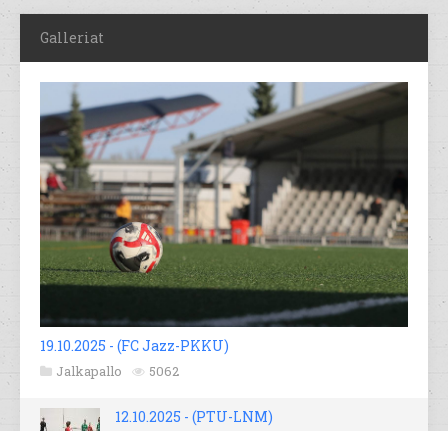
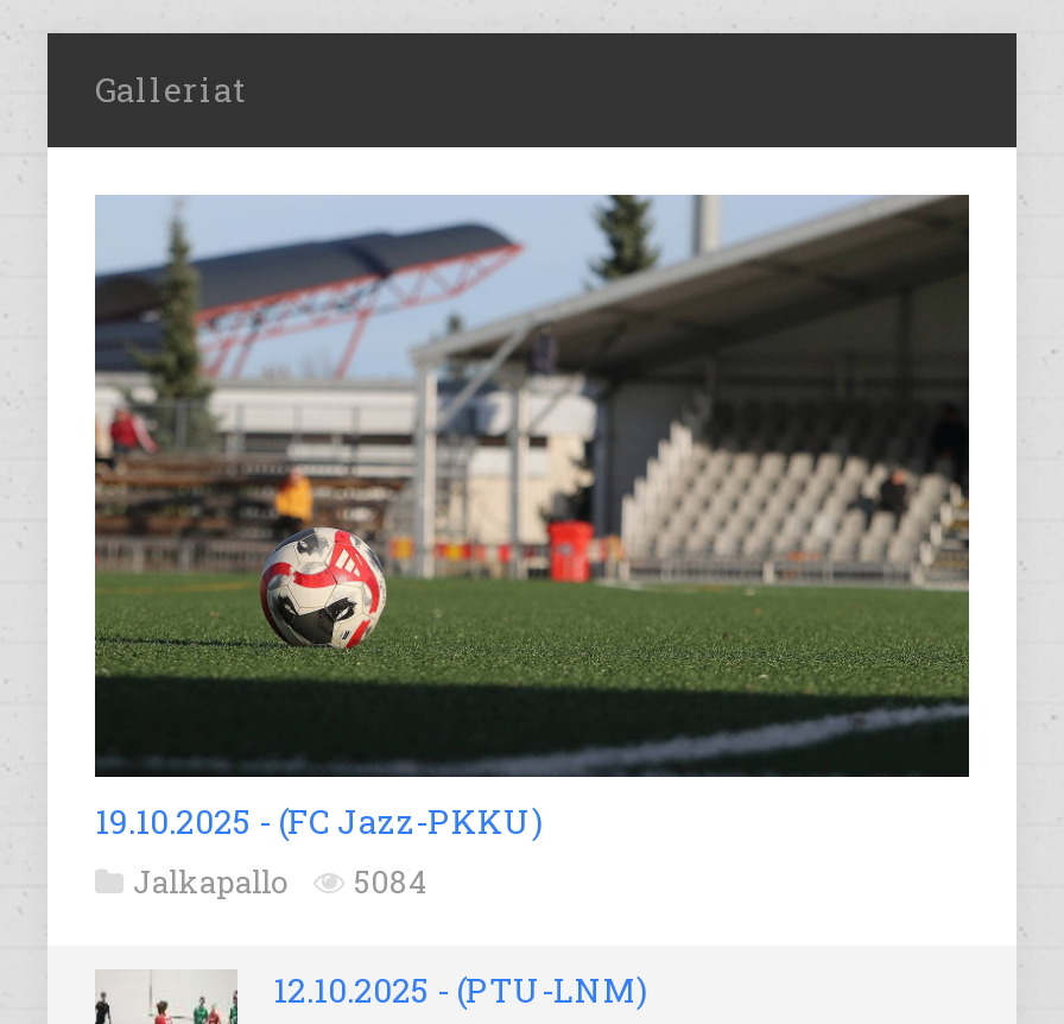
- Jalkapallo 5062
+ Jalkapallo 5084
